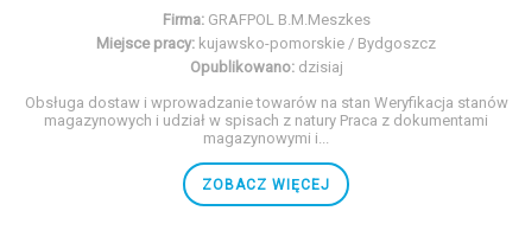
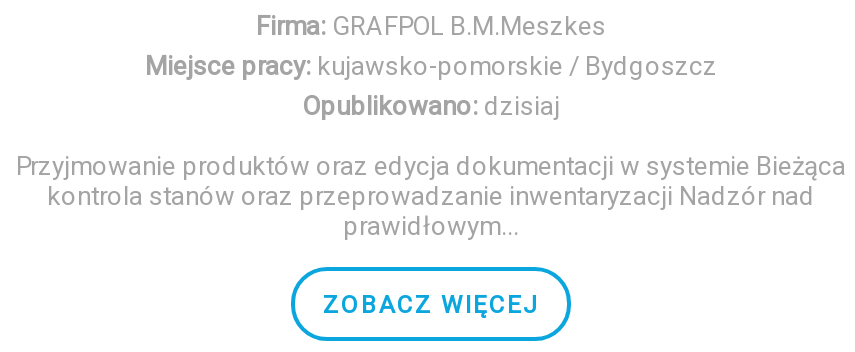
- Obsługa dostaw i wprowadzanie towarów na stan Weryfikacja stanów
- magazynowych i udział w spisach z natury Praca z dokumentami
- magazynowymi i...
+ Przyjmowanie produktów oraz edycja dokumentacji w systemie Bieżąca
+ kontrola stanów oraz przeprowadzanie inwentaryzacji Nadzór nad
+ prawidłowym...
